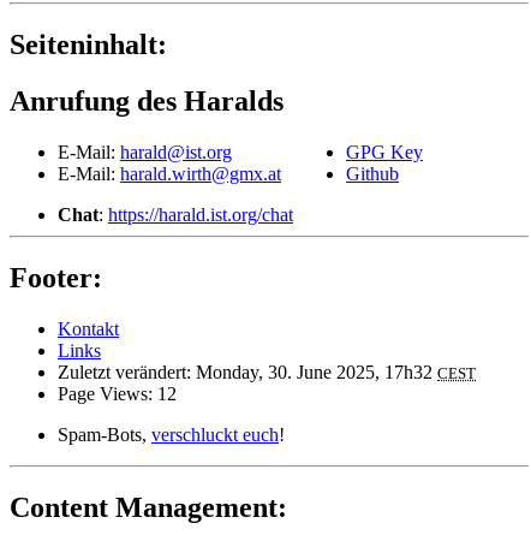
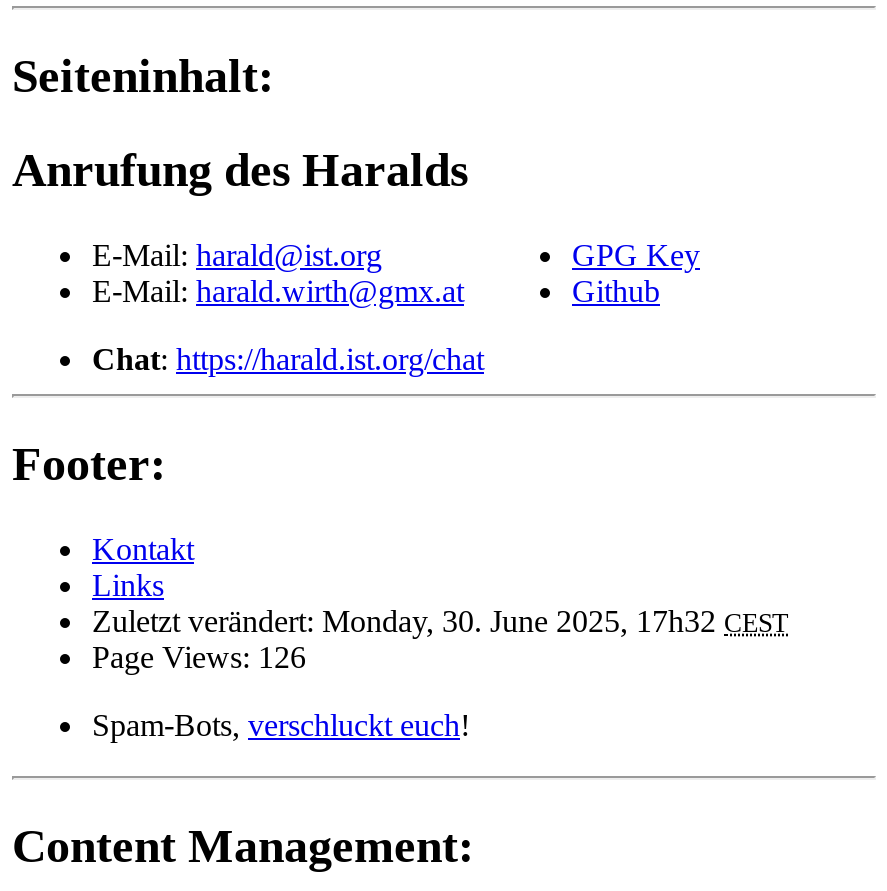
- Page Views: 12
+ Page Views: 126
